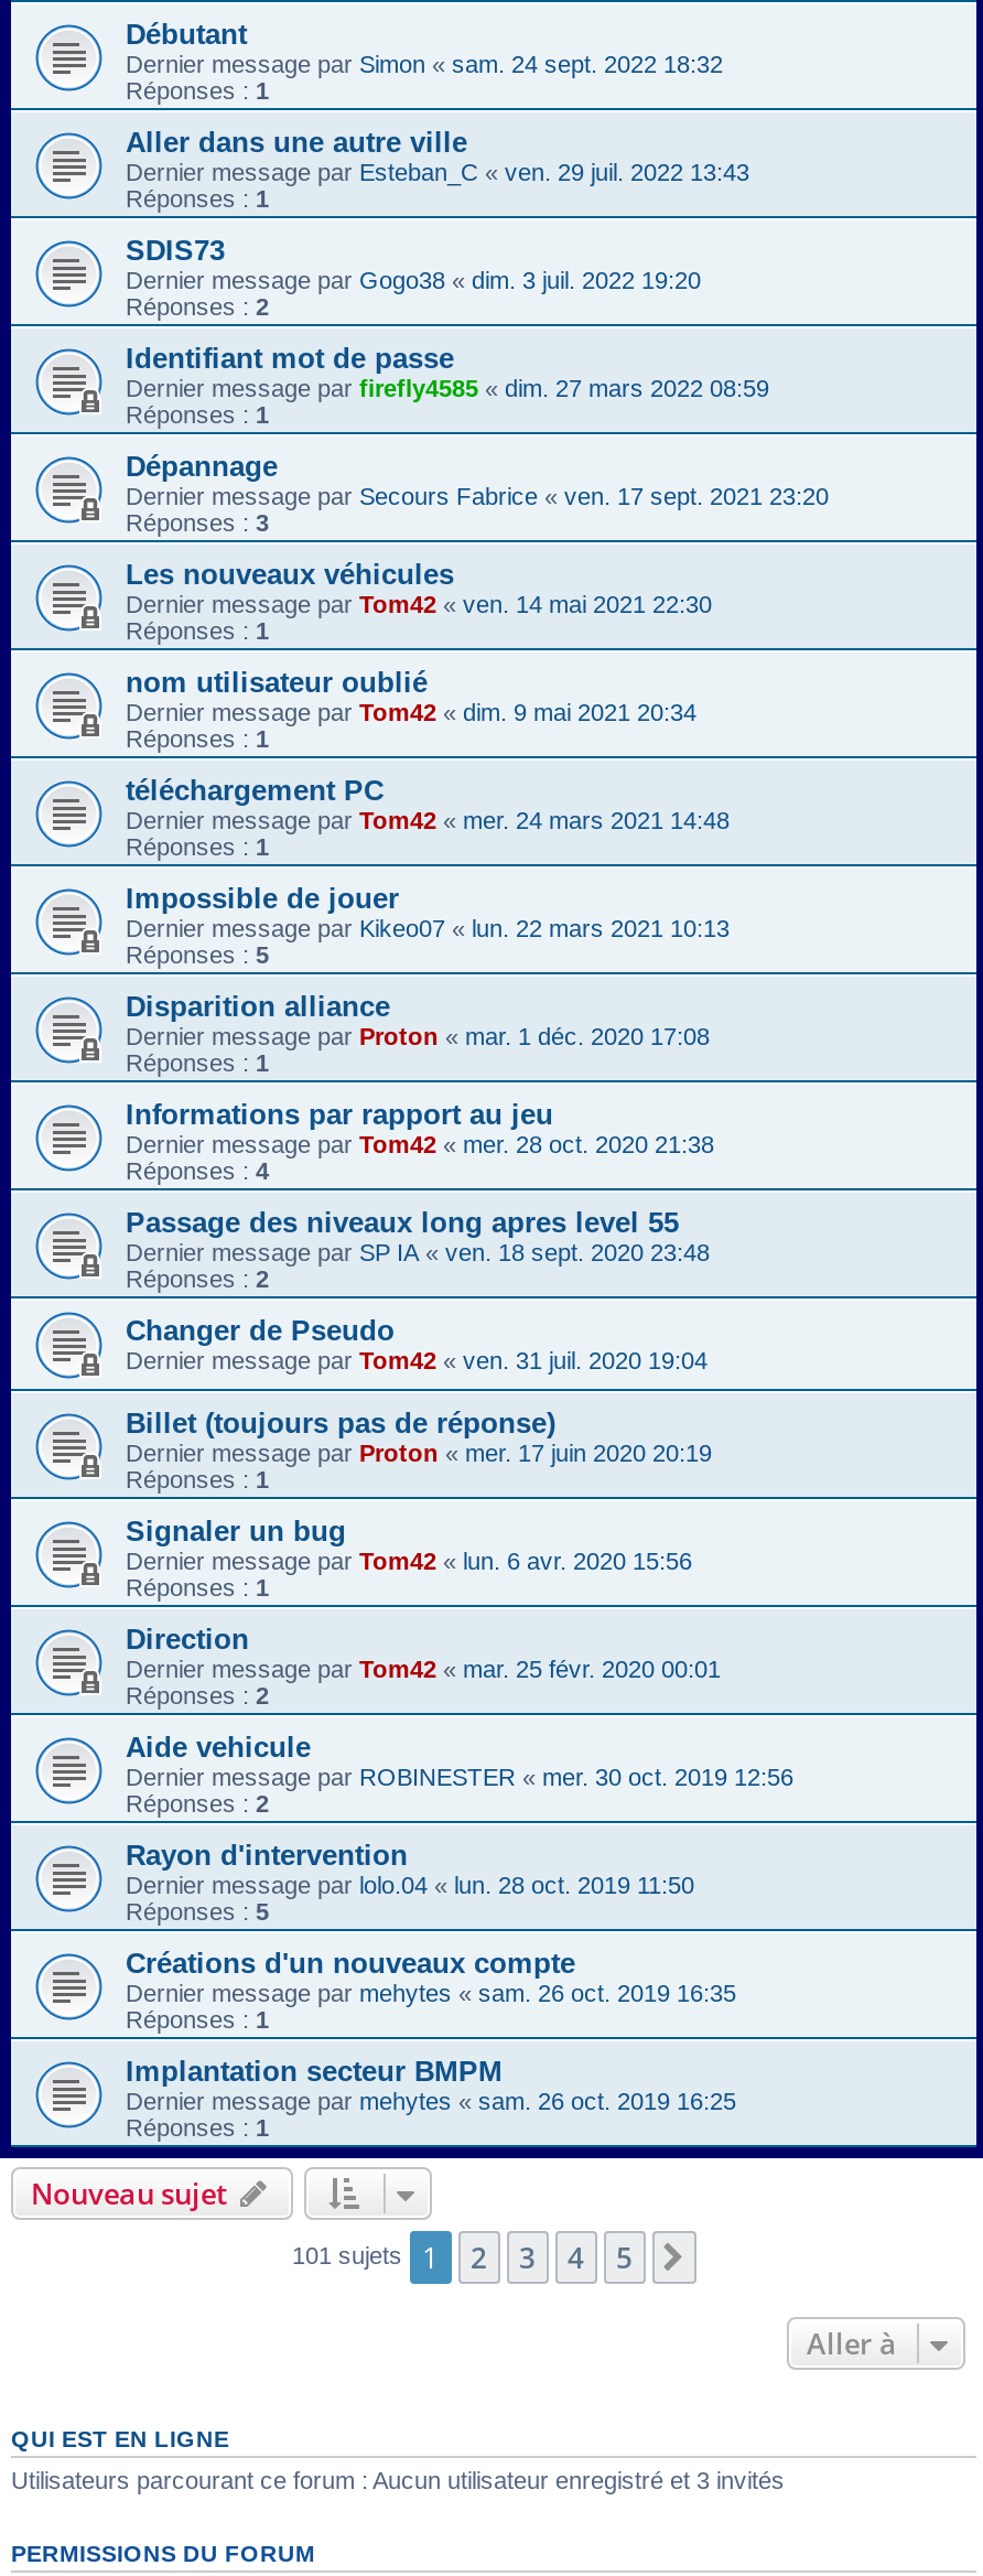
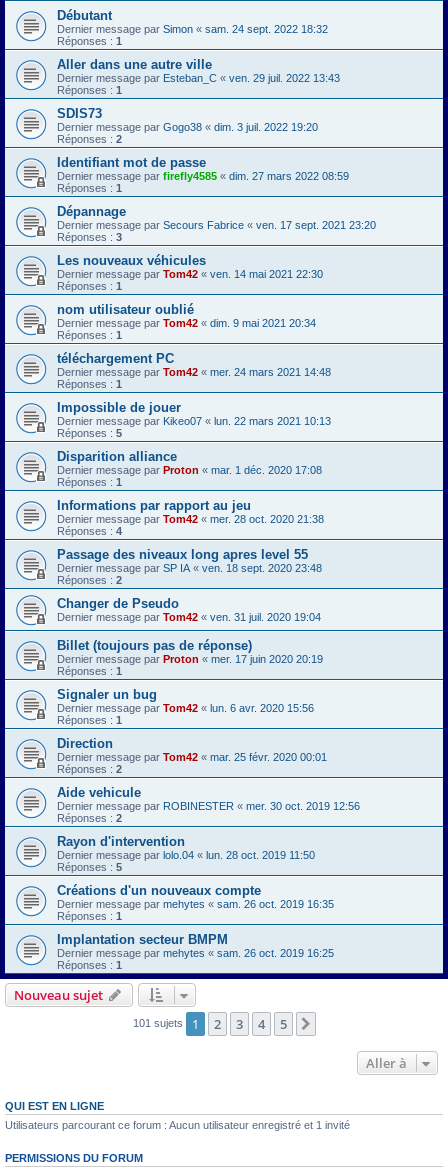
- Utilisateurs parcourant ce forum : Aucun utilisateur enregistré et 3 invités
+ Utilisateurs parcourant ce forum : Aucun utilisateur enregistré et 1 invité
